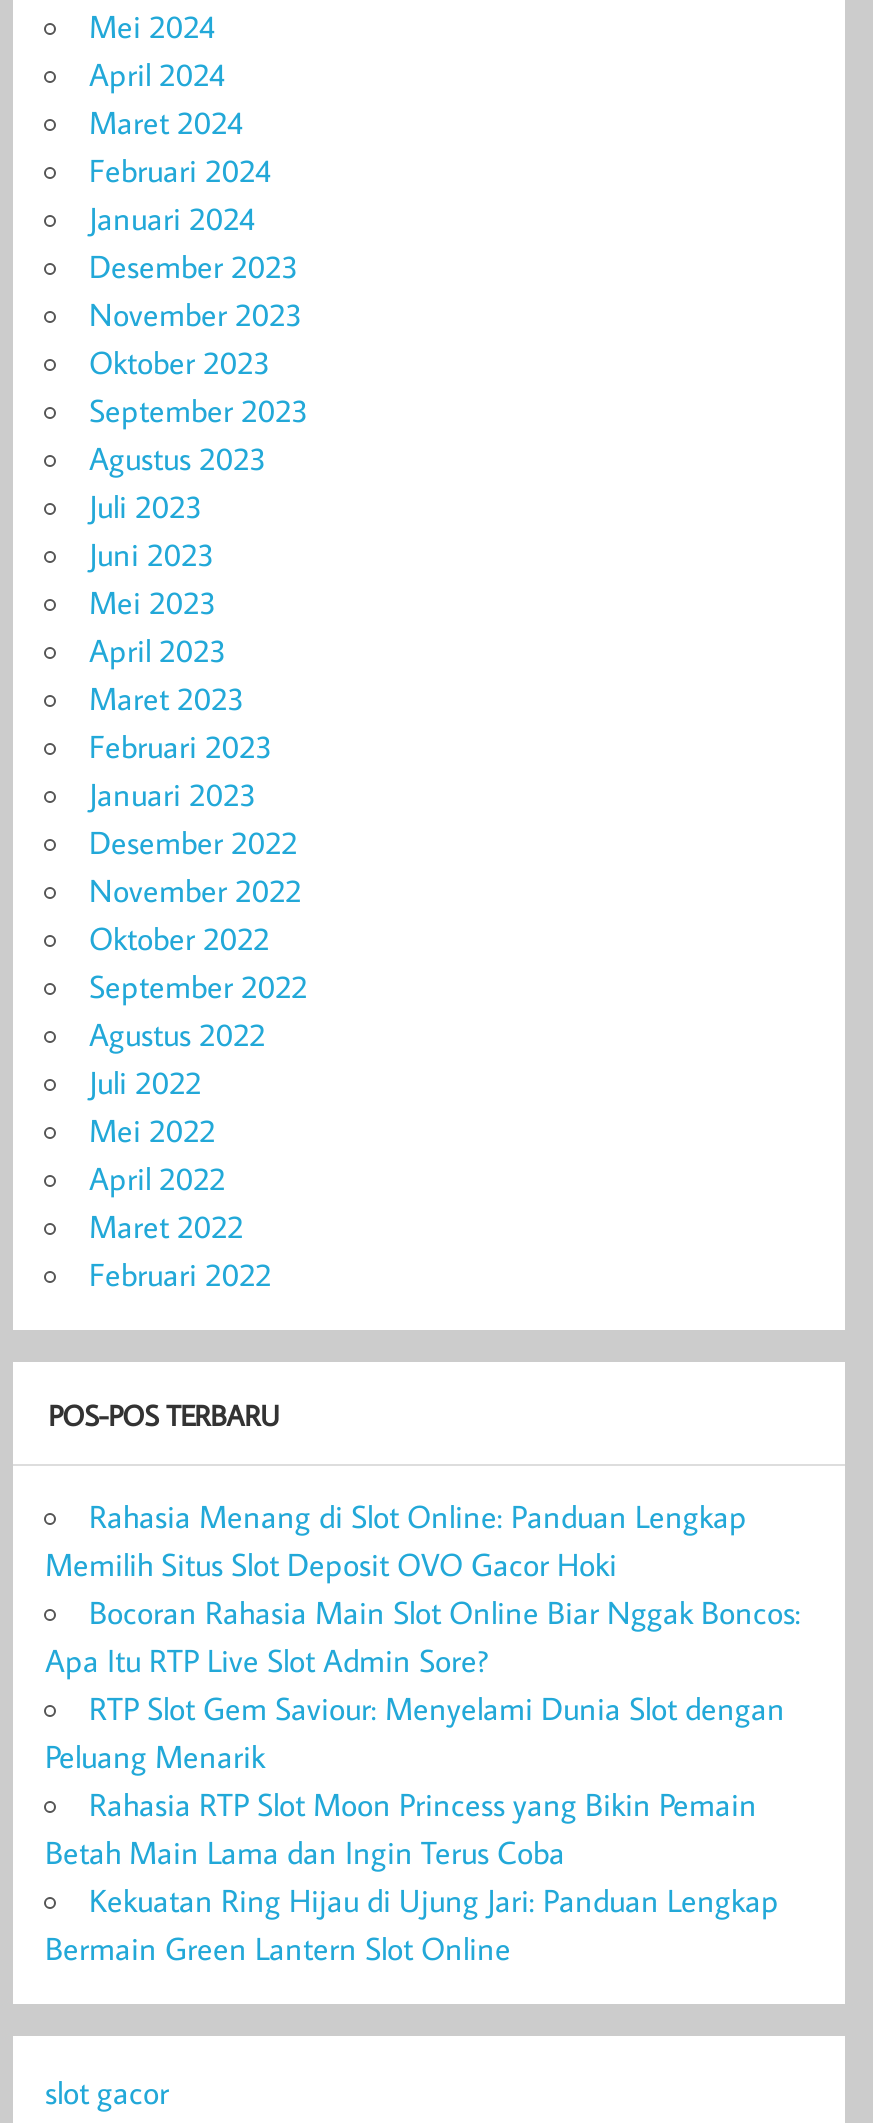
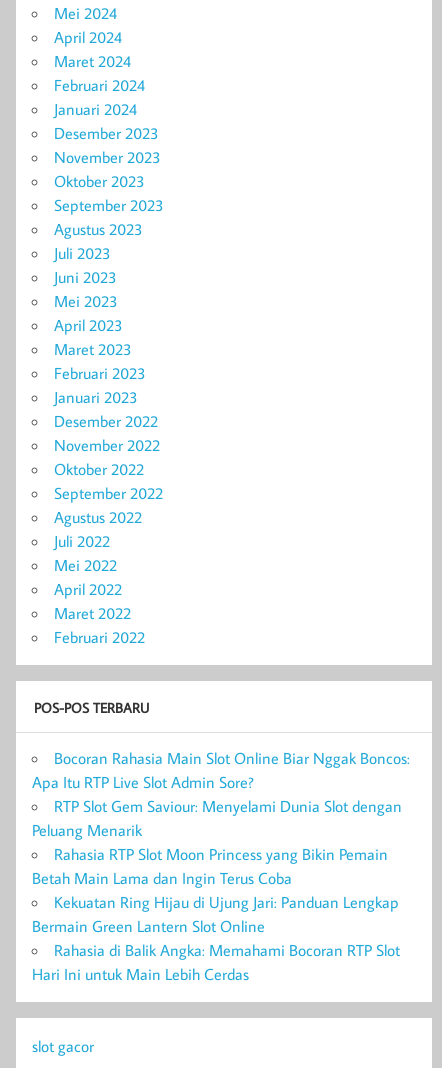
- Rahasia Menang di Slot Online: Panduan Lengkap
- Memilih Situs Slot Deposit OVO Gacor Hoki

moved up: Bocoran Rahasia Main Slot Online Biar Nggak Boncos: | Apa Itu RTP Live Slot Admin Sore? | RTP Slot Gem Saviour: Menyelami Dunia Slot dengan | Peluang Menarik | Rahasia RTP Slot Moon Princess yang Bikin Pemain | Betah Main Lama dan Ingin Terus Coba | Kekuatan Ring Hijau di Ujung Jari: Panduan Lengkap | Bermain Green Lantern Slot Online

+ Rahasia di Balik Angka: Memahami Bocoran RTP Slot
+ Hari Ini untuk Main Lebih Cerdas
